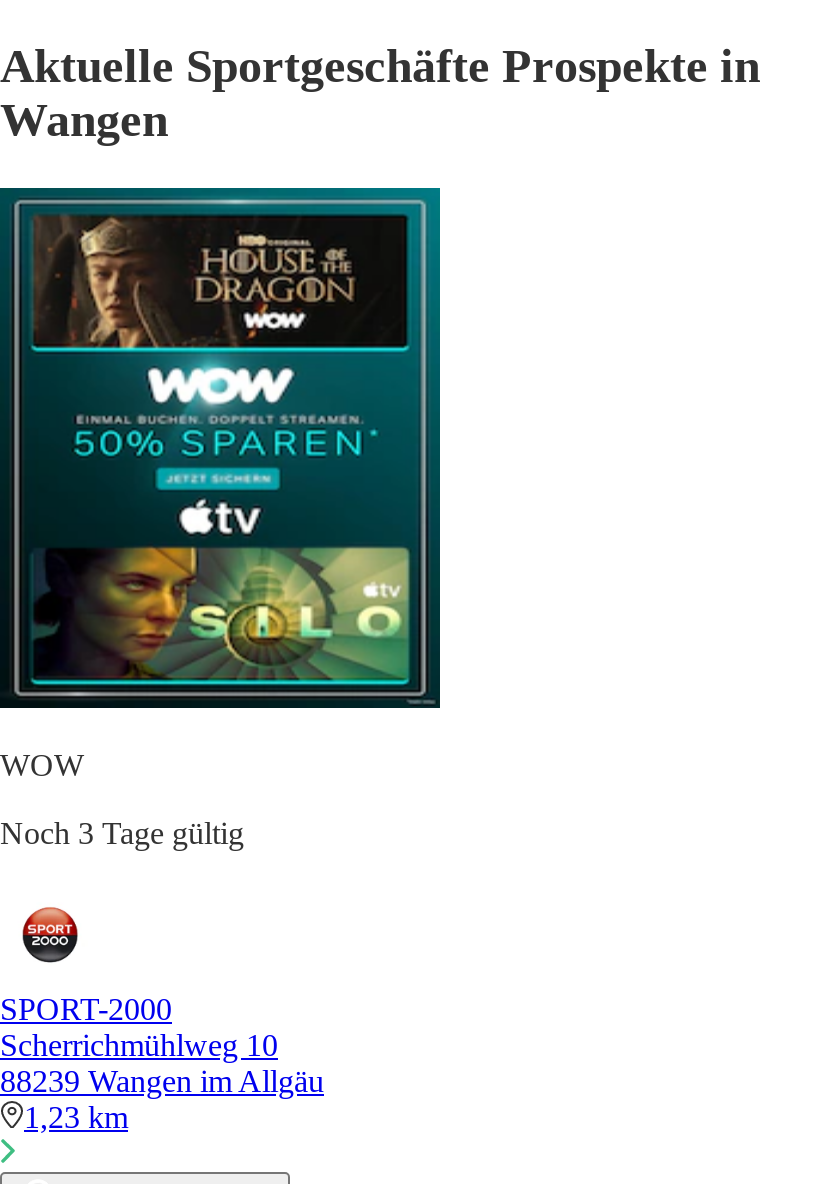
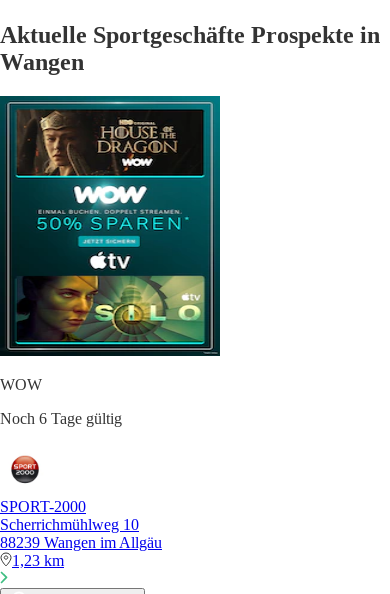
- Noch 3 Tage gültig
+ Noch 6 Tage gültig
